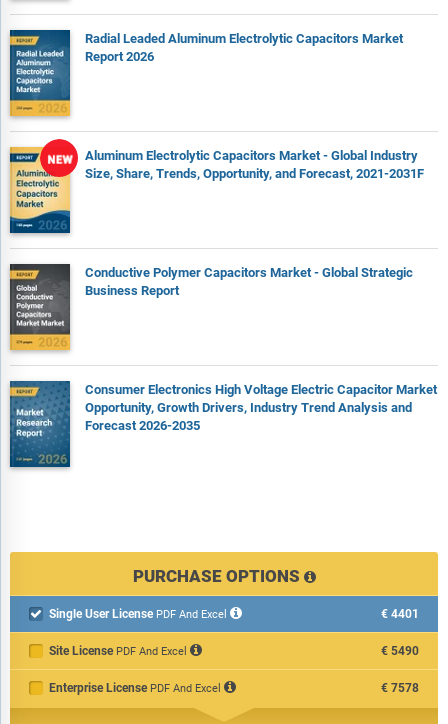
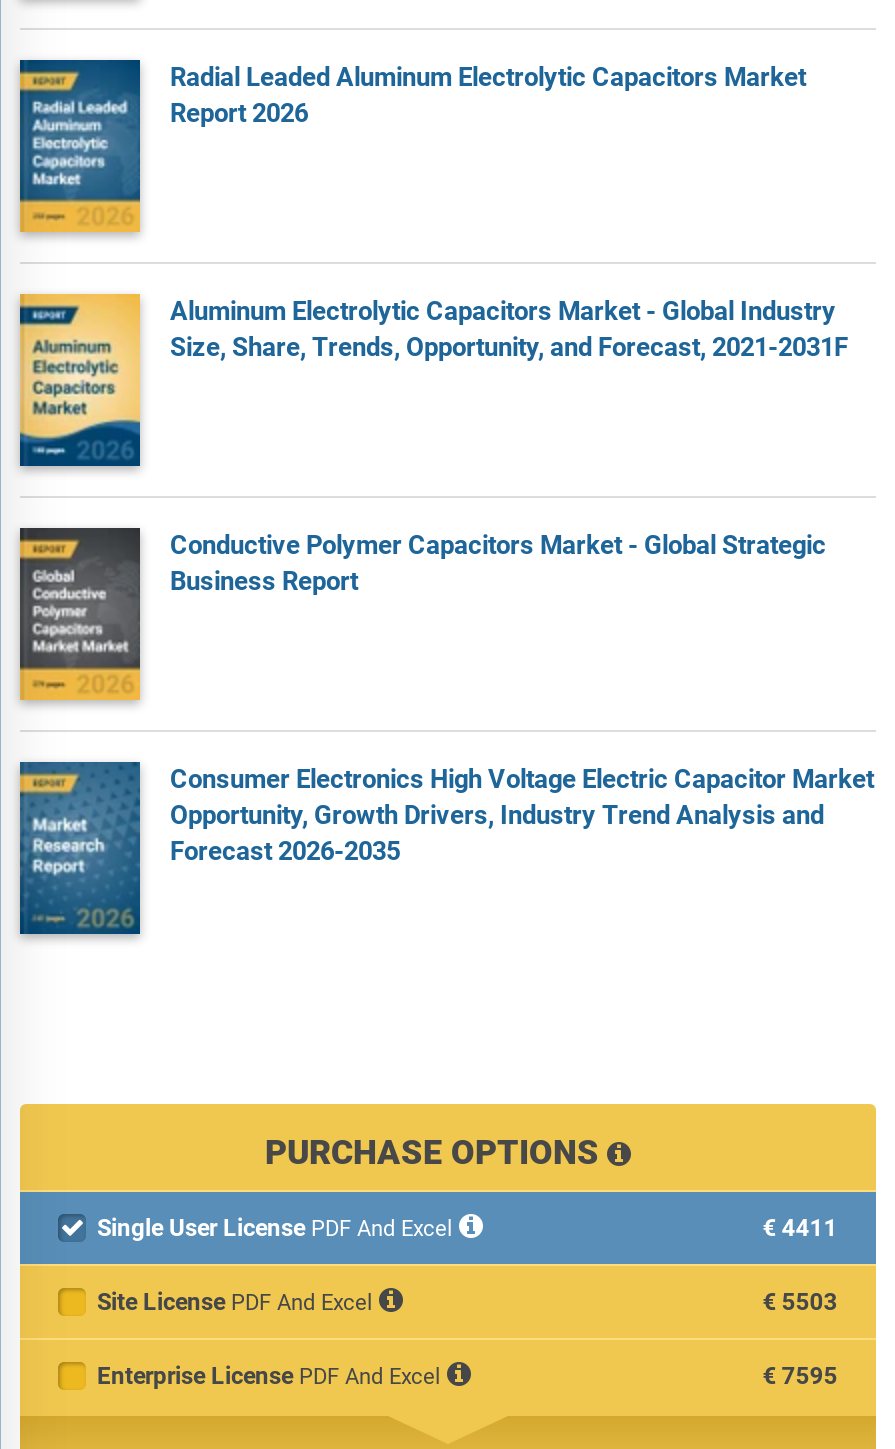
- [image]
+ [image]

- €4401
+ €4411

- €5490
+ €5503

- €7578
+ €7595
